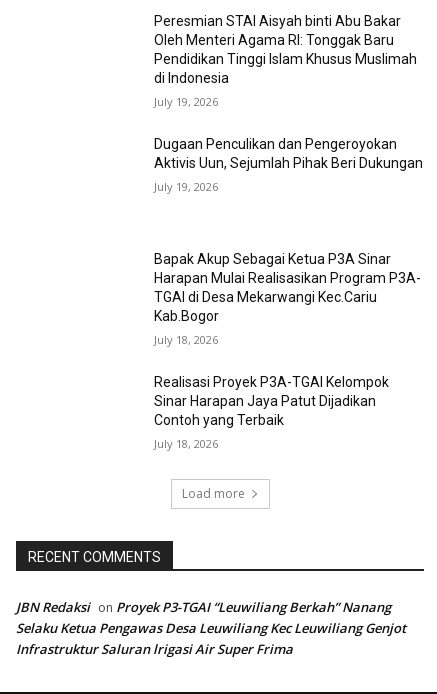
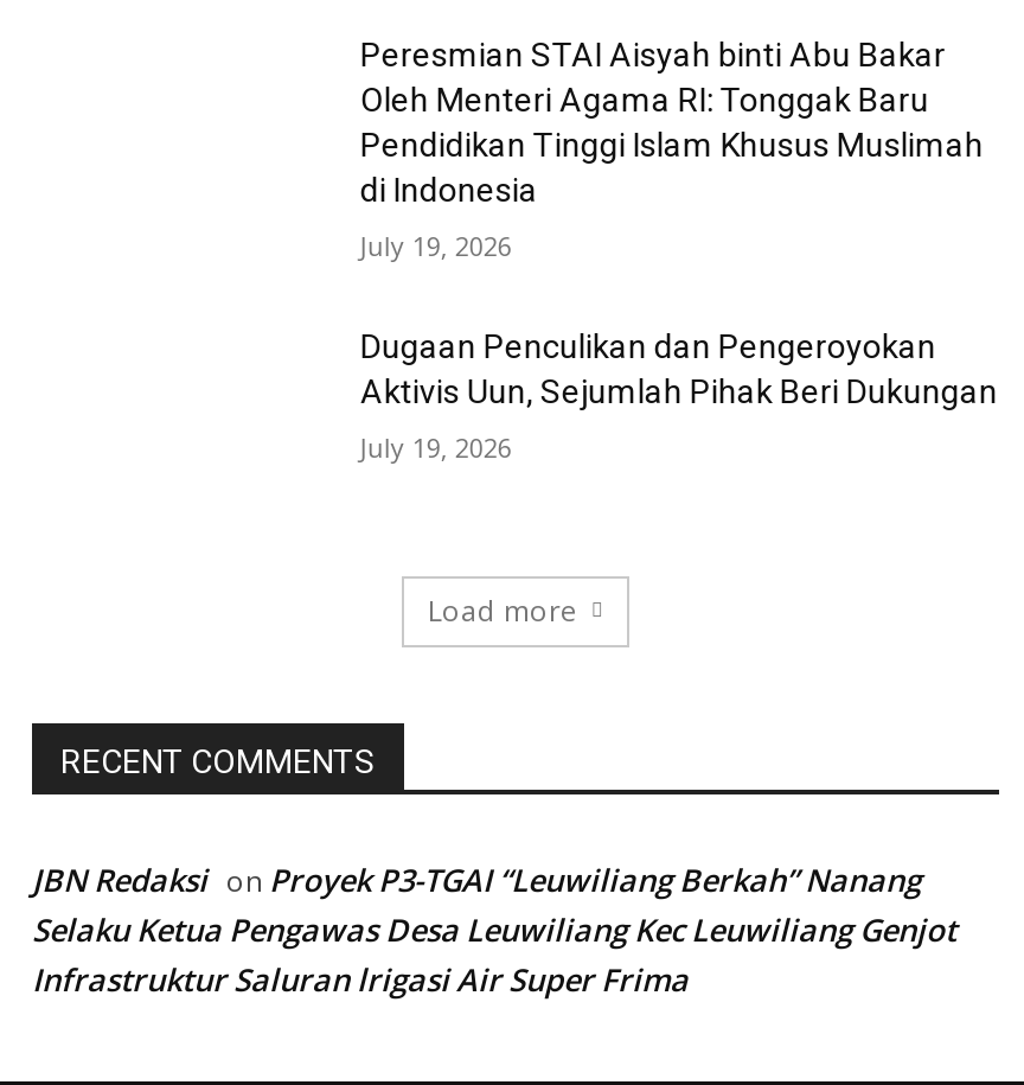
- Bapak Akup Sebagai Ketua P3A Sinar
- Harapan Mulai Realisasikan Program P3A-
- TGAI di Desa Mekarwangi Kec.Cariu
- Kab.Bogor
- July 18, 2026
- Realisasi Proyek P3A-TGAI Kelompok
- Sinar Harapan Jaya Patut Dijadikan
- Contoh yang Terbaik
- July 18, 2026
